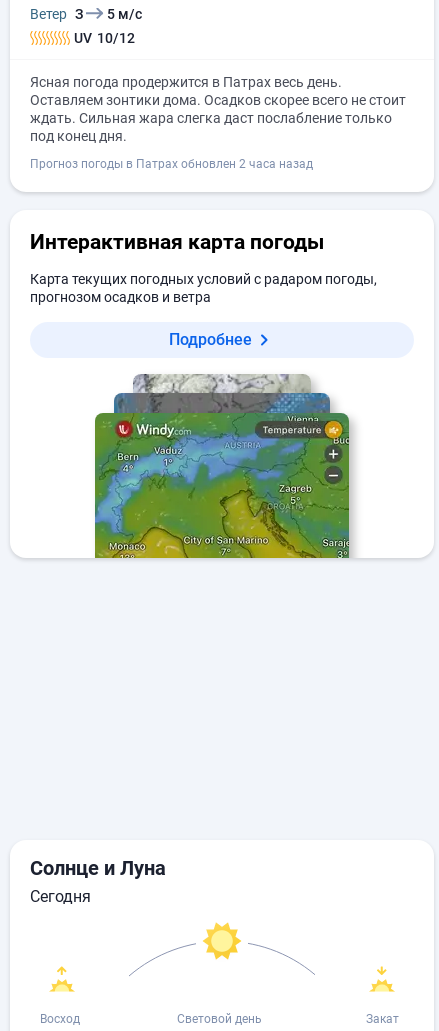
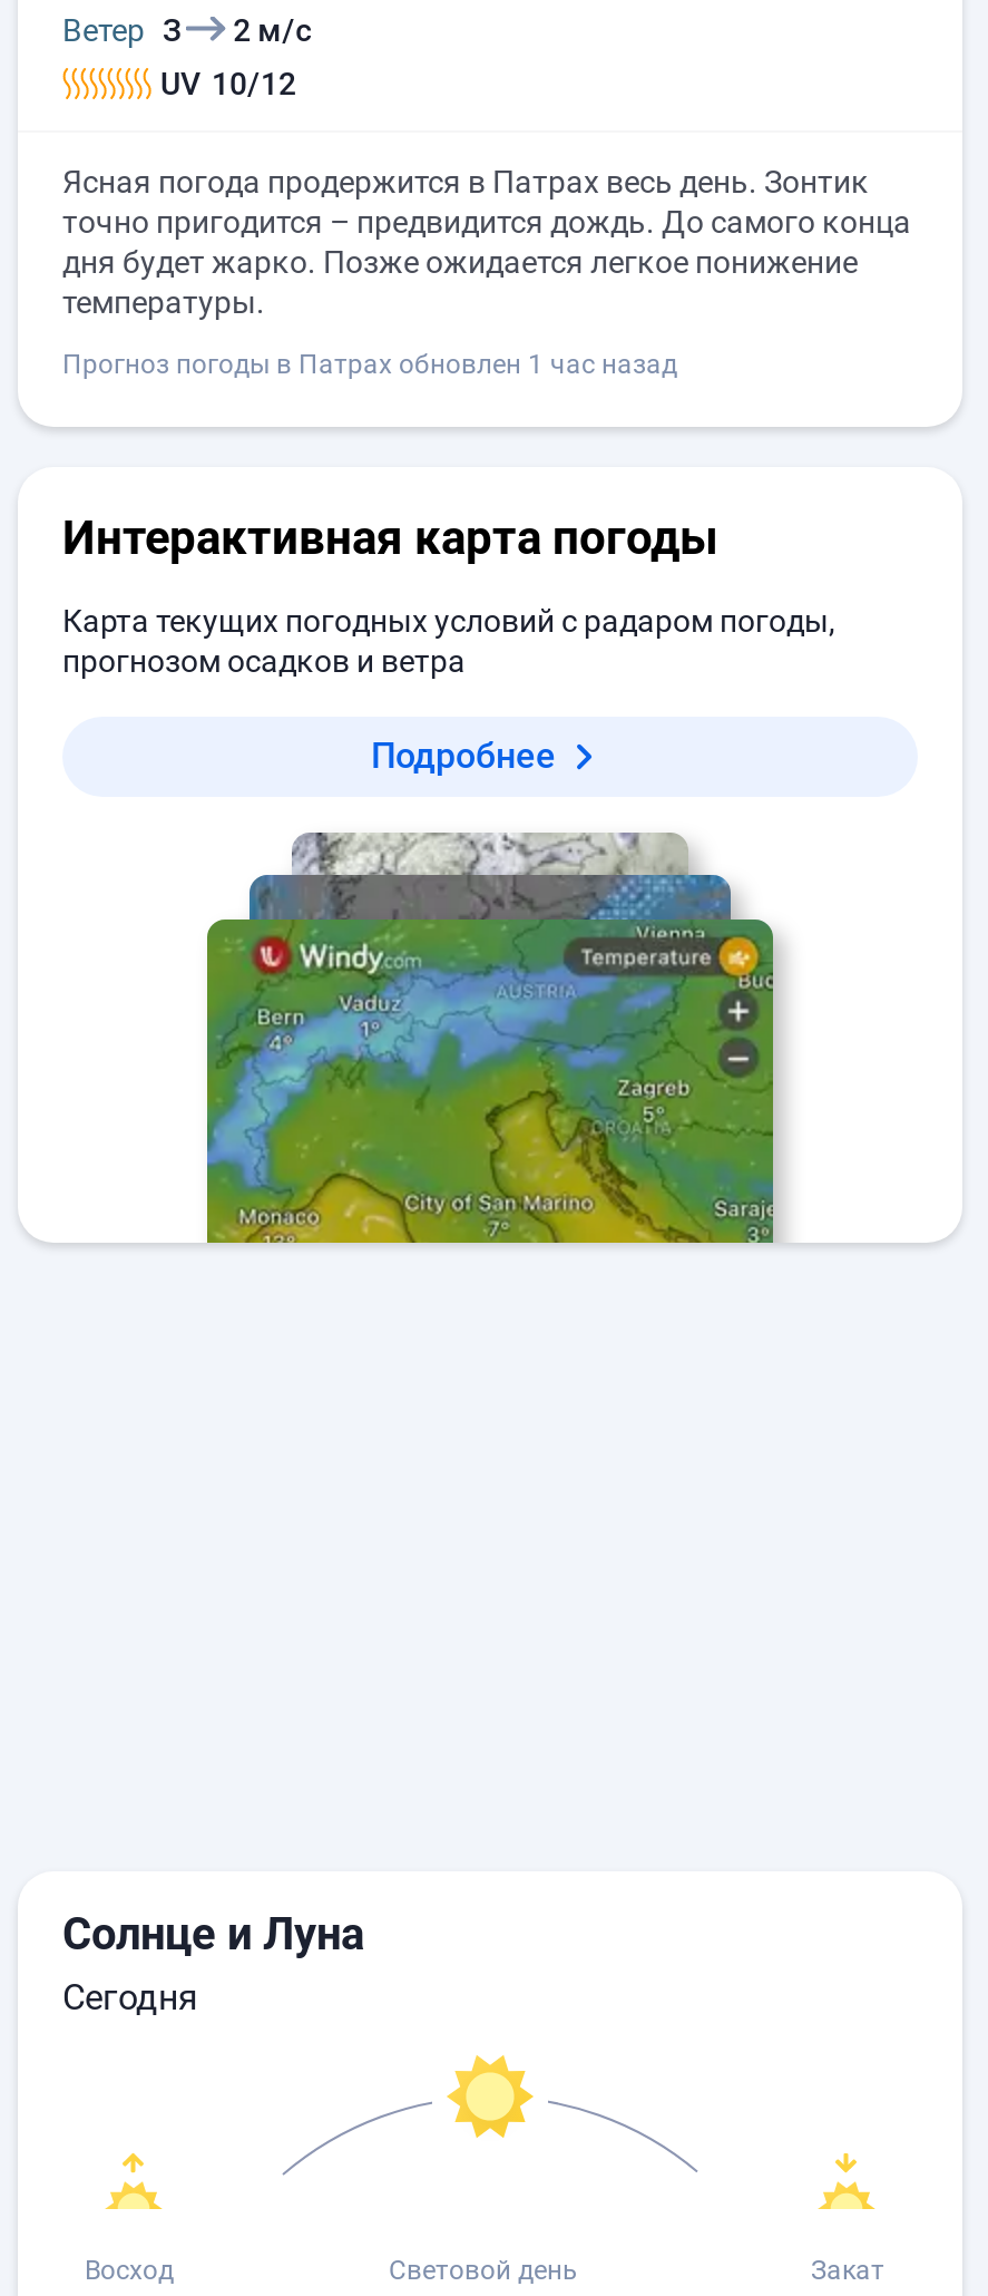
- 5 м/с
+ 2 м/с

- Ясная погода продержится в Патрах весь день.
- Оставляем зонтики дома. Осадков скорее всего не стоит
- ждать. Сильная жара слегка даст послабление только
- под конец дня.
+ Ясная погода продержится в Патрах весь день. Зонтик
+ точно пригодится – предвидится дождь. До самого конца
+ дня будет жарко. Позже ожидается легкое понижение
+ температуры.

- Прогноз погоды в Патрах обновлен 2 часа назад
+ Прогноз погоды в Патрах обновлен 1 час назад
